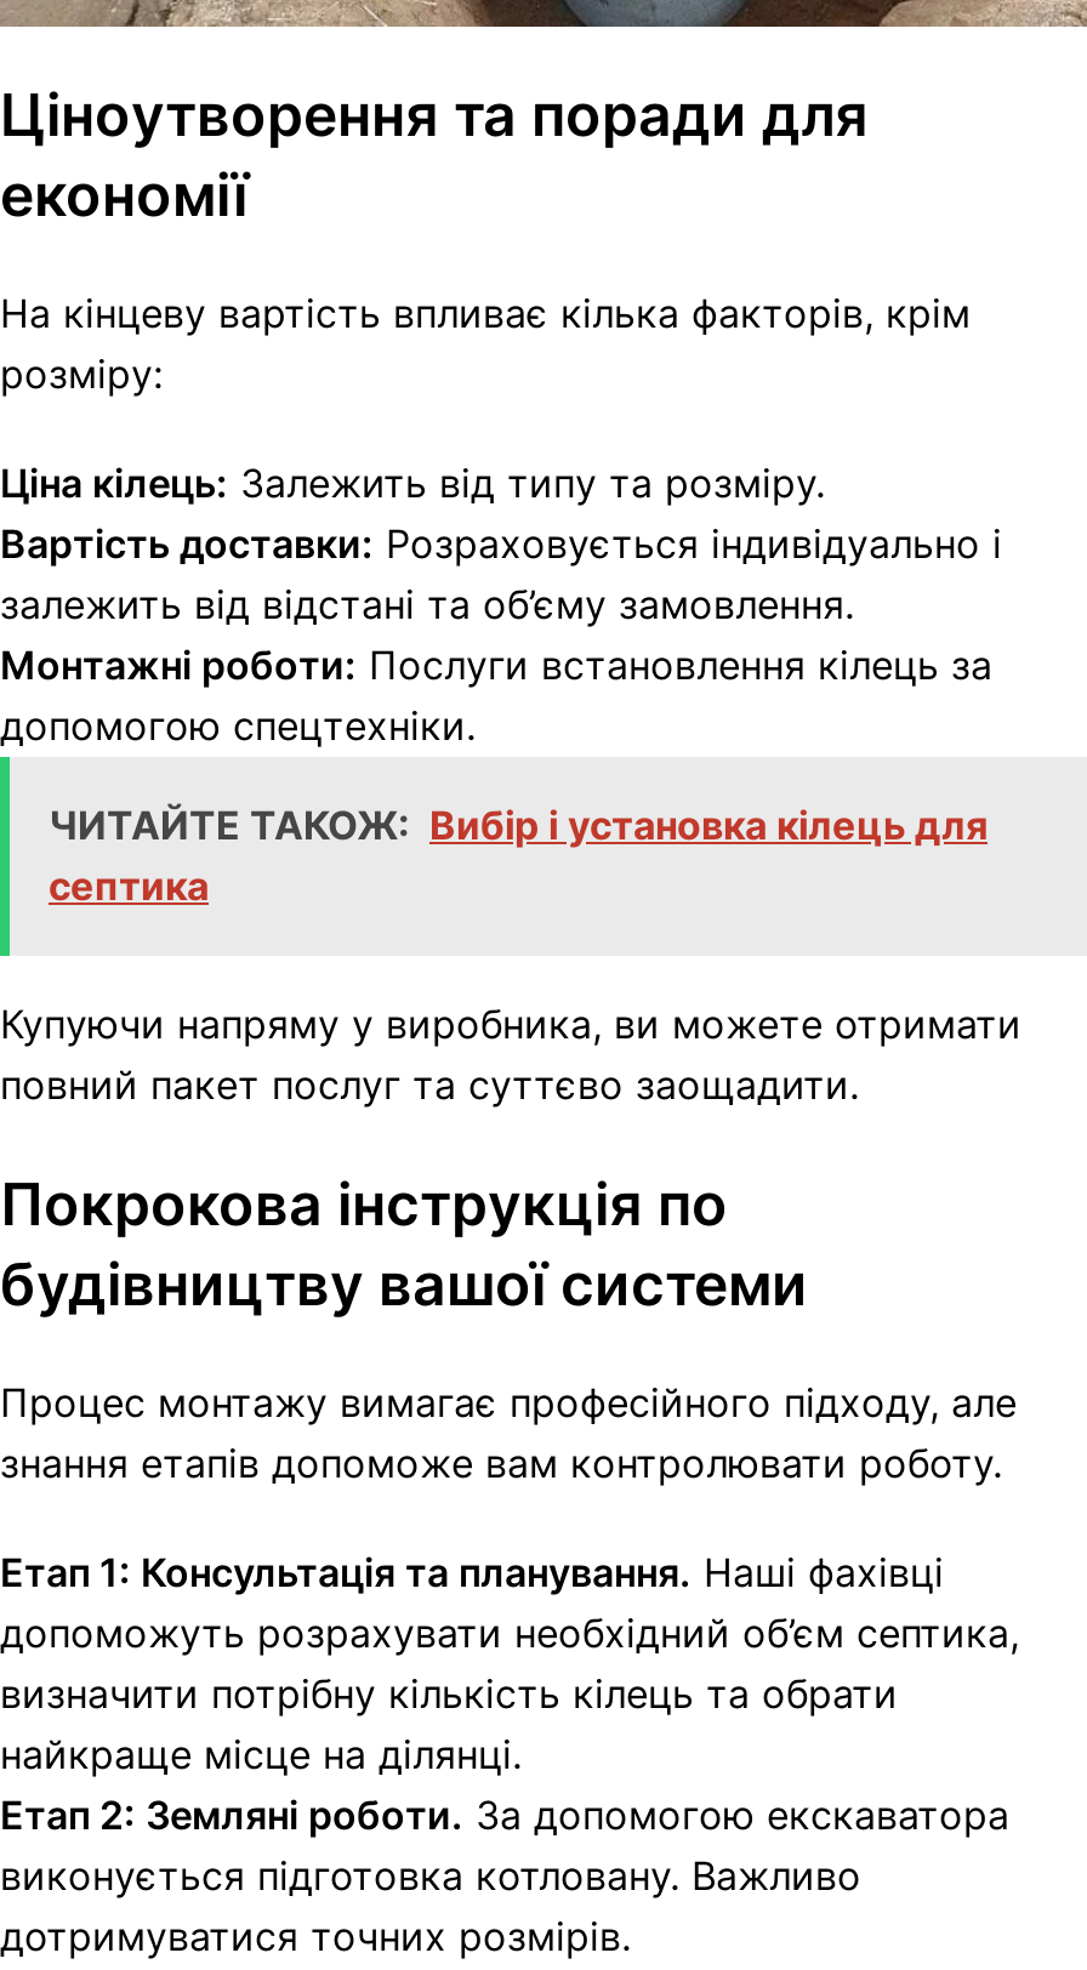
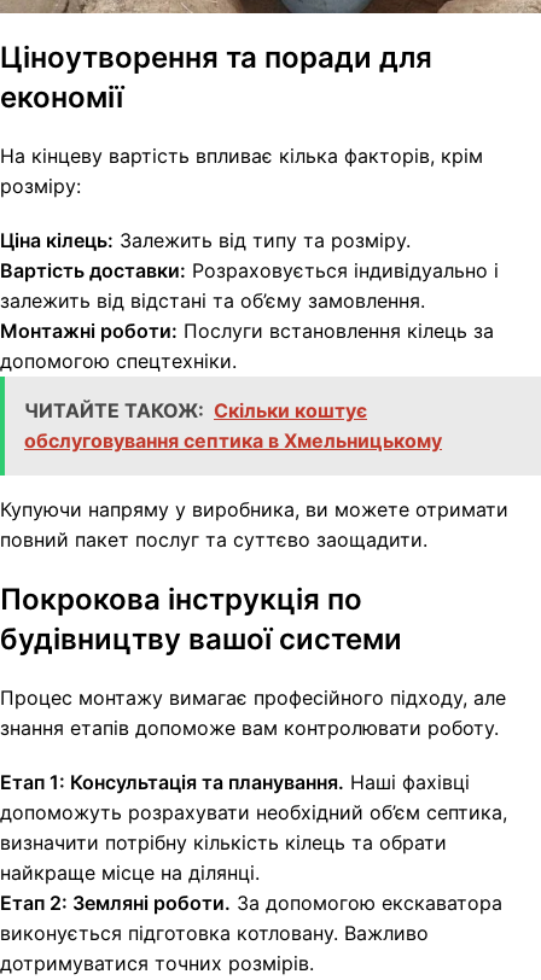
- ЧИТАЙТЕ ТАКОЖ: Вибір і установка кілець для
- септика
+ ЧИТАЙТЕ ТАКОЖ: Скільки коштує
+ обслуговування септика в Хмельницькому
